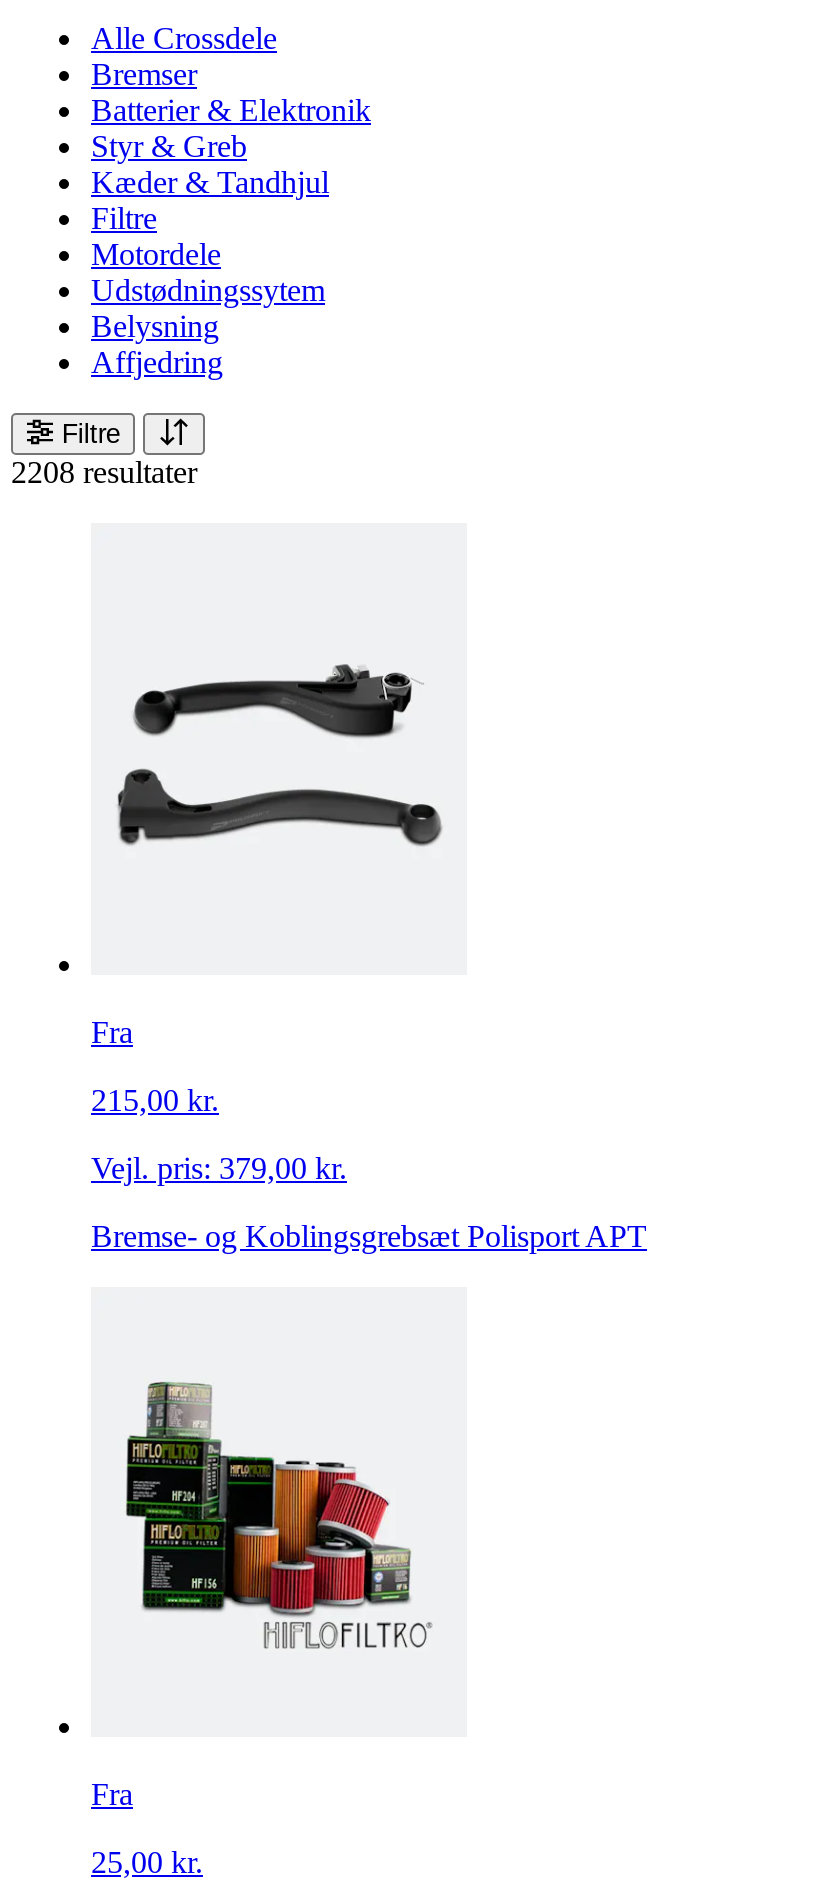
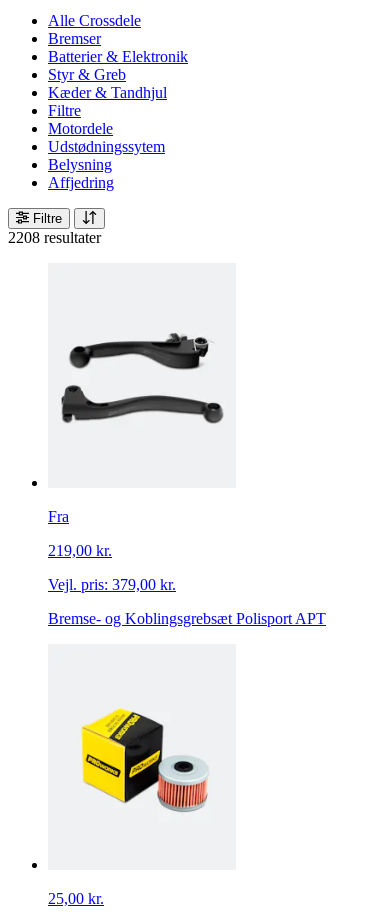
- 215,00 kr.
+ 219,00 kr.

- [image]
+ [image]

- Fra
